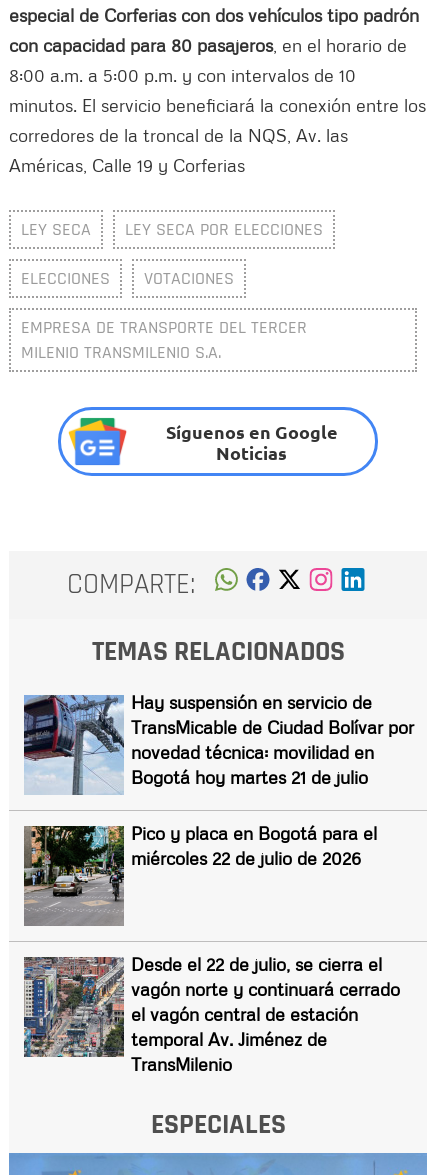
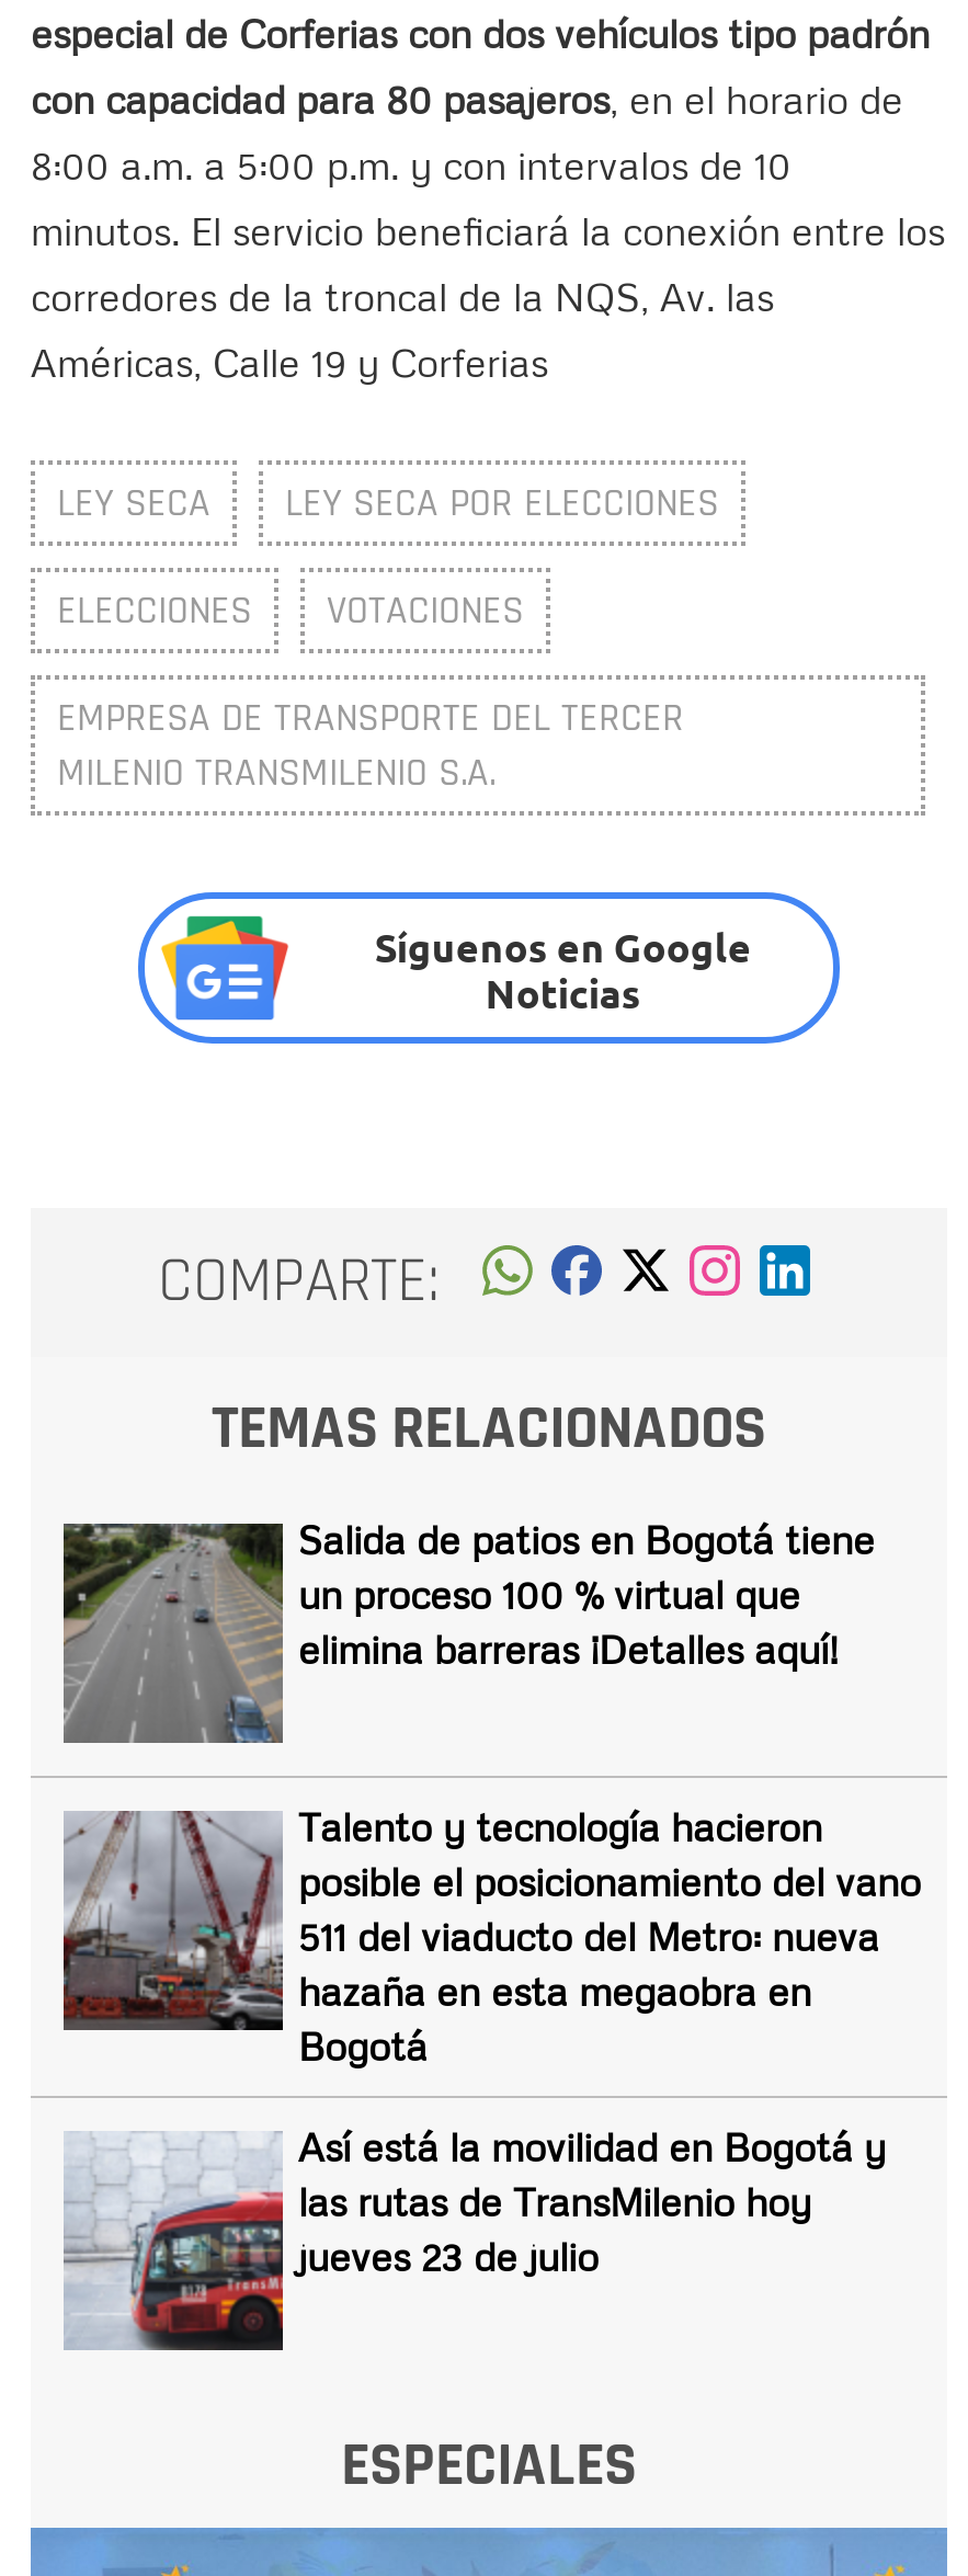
- [image]
- Hay suspensión en servicio de
- TransMicable de Ciudad Bolívar por
- novedad técnica: movilidad en
- Bogotá hoy martes 21 de julio
+ [image]
+ Salida de patios en Bogotá tiene
+ un proceso 100 % virtual que
+ elimina barreras ¡Detalles aquí!

- [image]
- Pico y placa en Bogotá para el
- miércoles 22 de julio de 2026
+ [image]
+ Talento y tecnología hacieron
+ posible el posicionamiento del vano
+ 511 del viaducto del Metro: nueva
+ hazaña en esta megaobra en
+ Bogotá

- [image]
- Desde el 22 de julio, se cierra el
- vagón norte y continuará cerrado
- el vagón central de estación
- temporal Av. Jiménez de
- TransMilenio
+ [image]
+ Así está la movilidad en Bogotá y
+ las rutas de TransMilenio hoy
+ jueves 23 de julio
